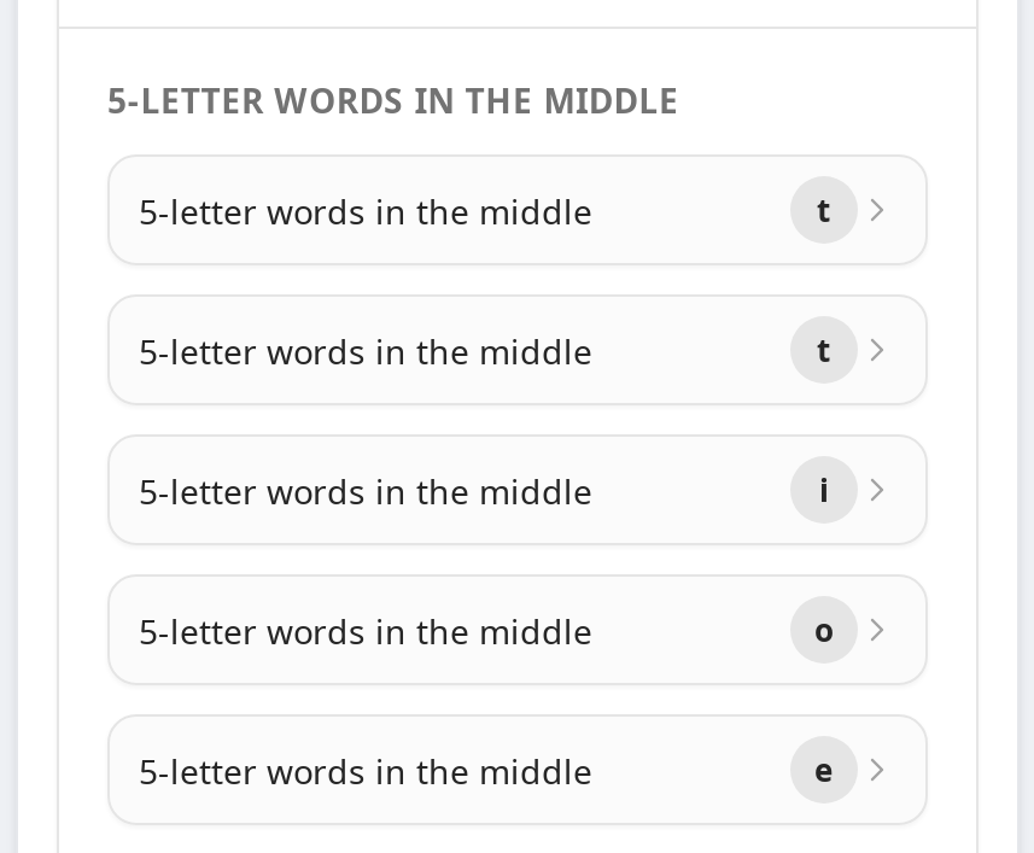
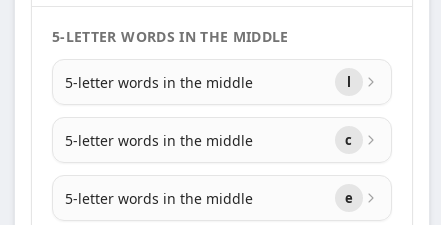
- t
+ l

- t
- 5-letter words in the middle
- i
- 5-letter words in the middle
- o
+ c
